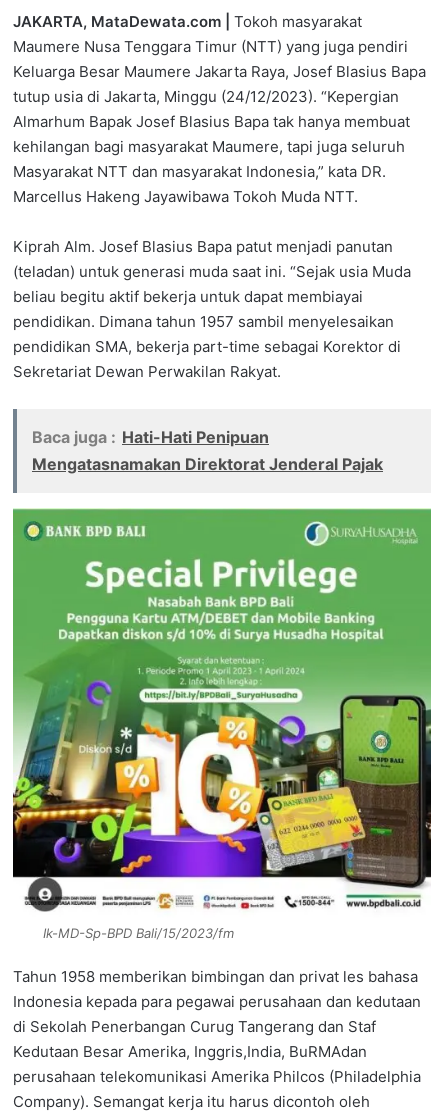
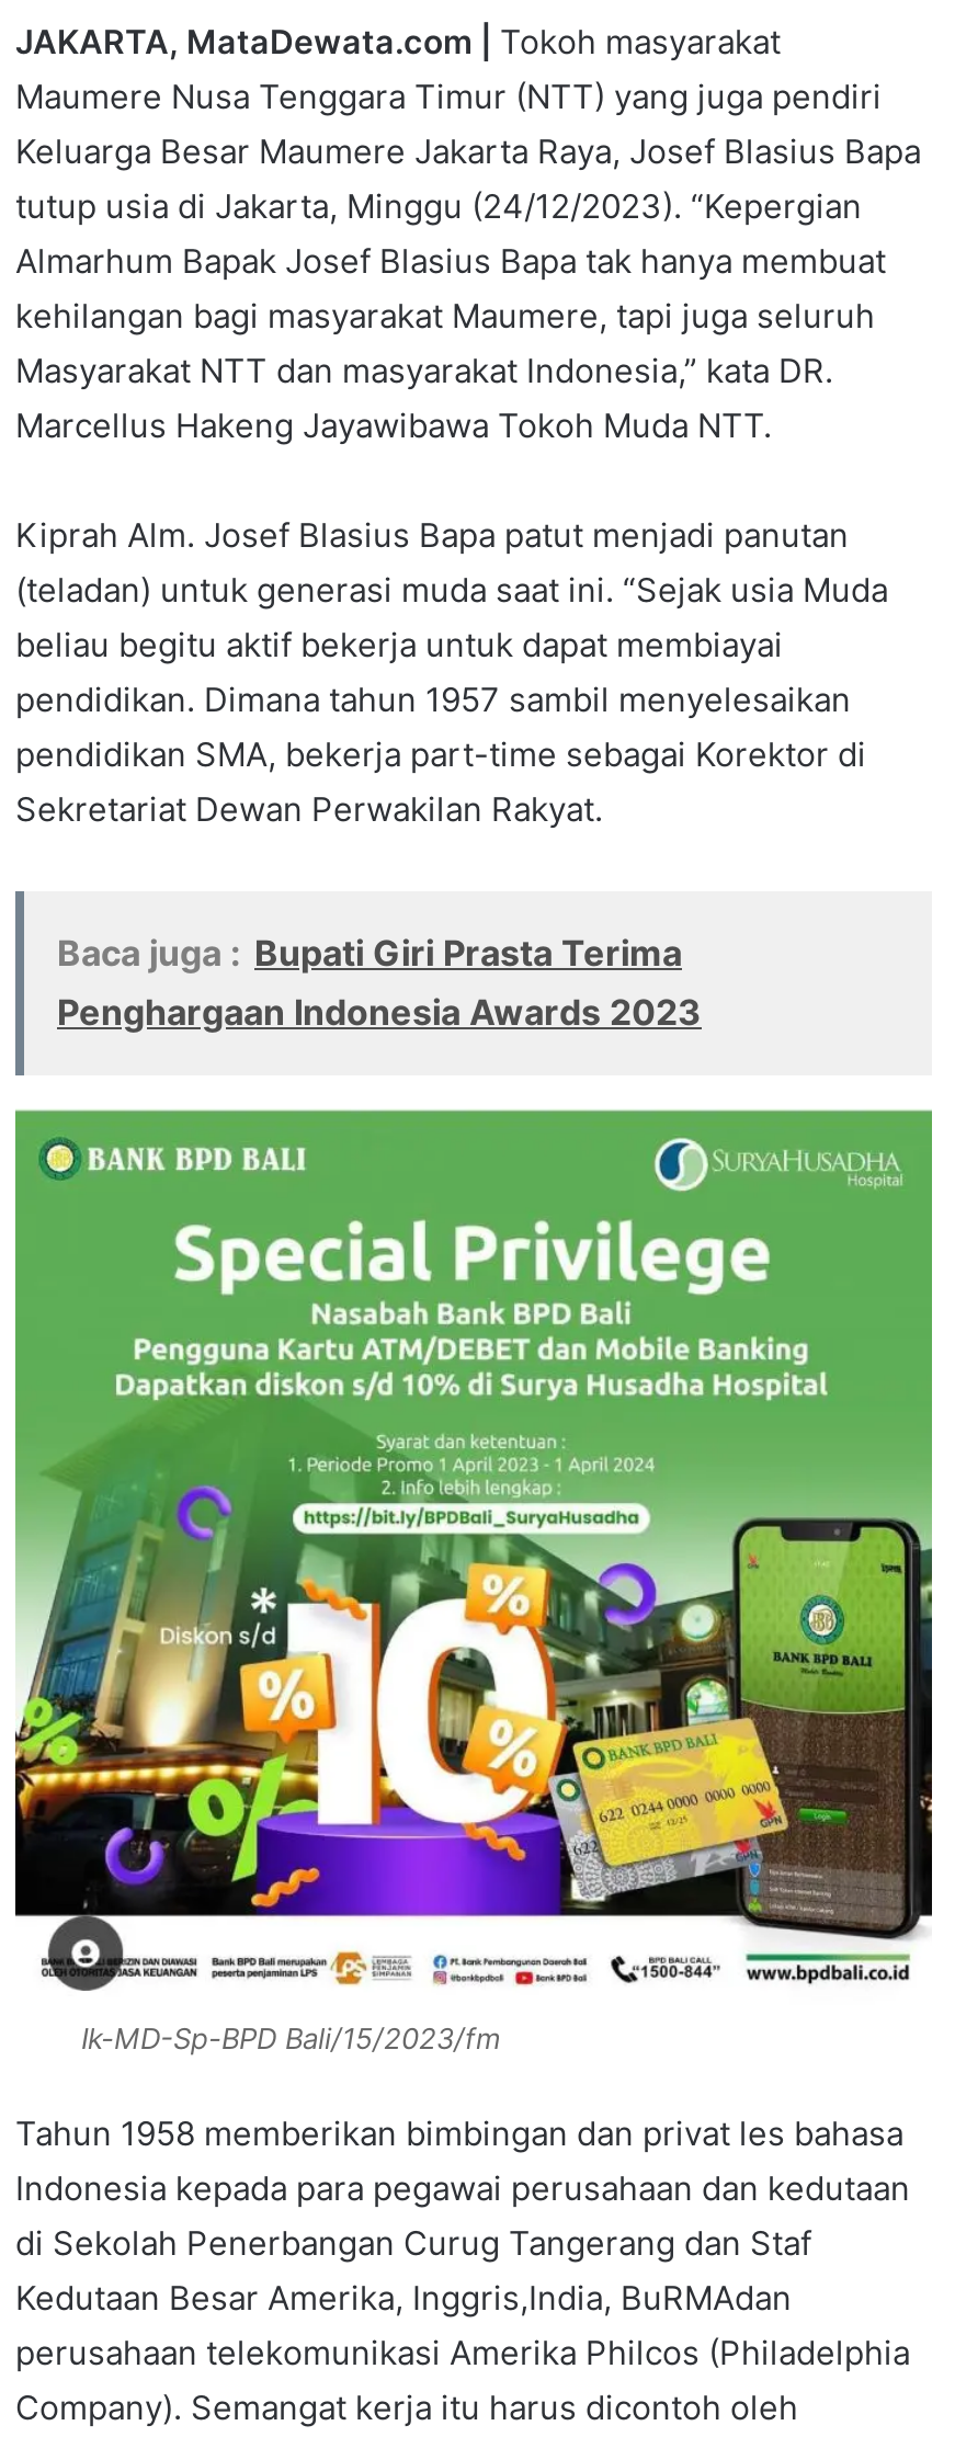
- Baca juga : Hati-Hati Penipuan
- Mengatasnamakan Direktorat Jenderal Pajak
+ Baca juga : Bupati Giri Prasta Terima
+ Penghargaan Indonesia Awards 2023
